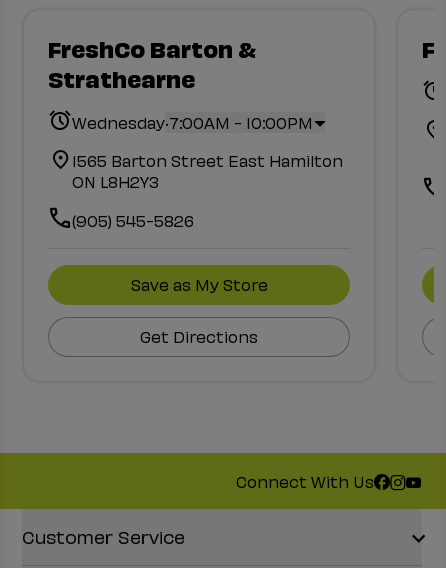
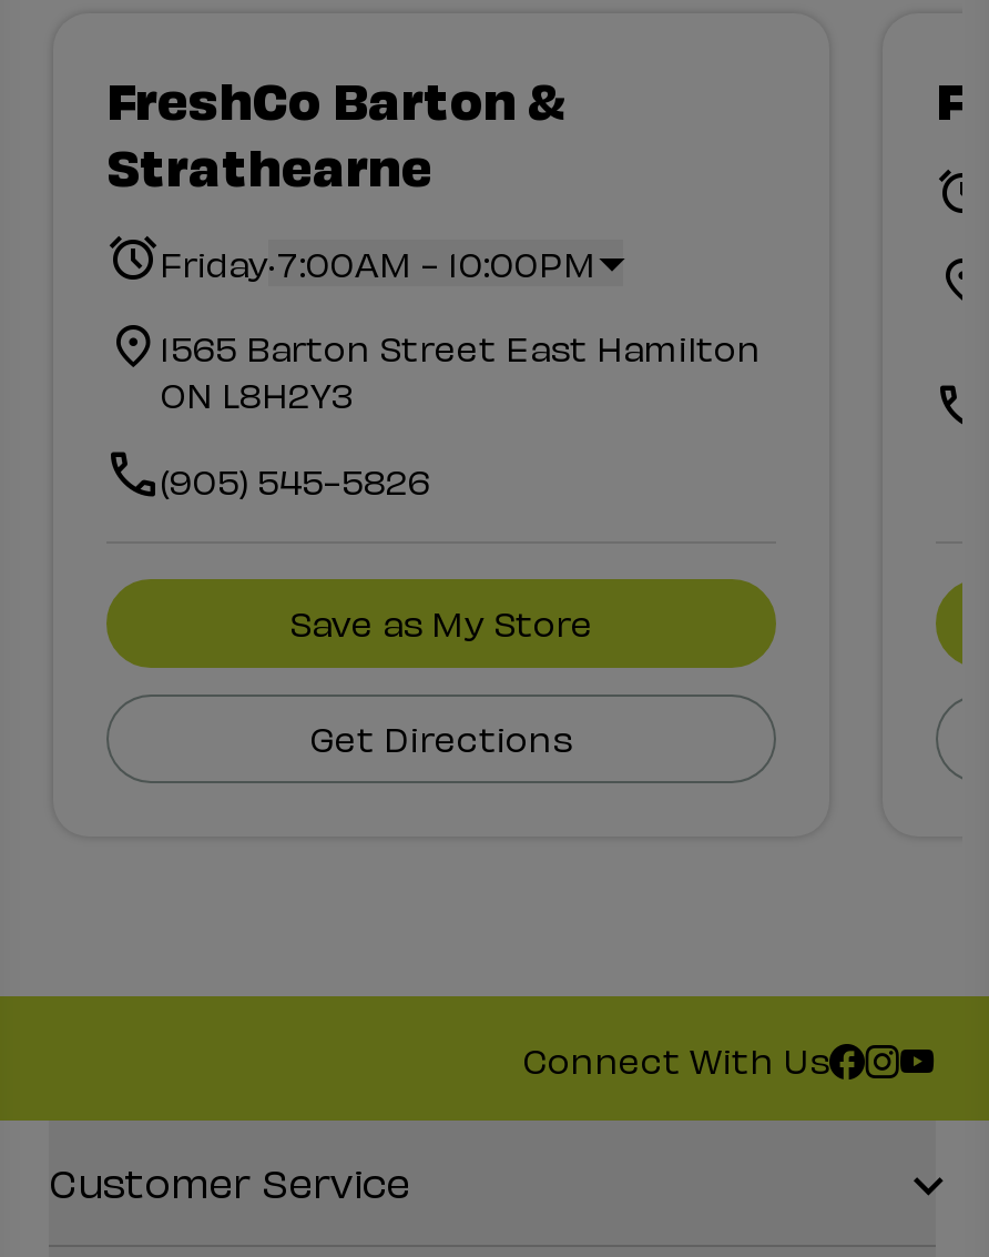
- Wednesday.7:00AM - 10:00PM
+ Friday.7:00AM - 10:00PM
